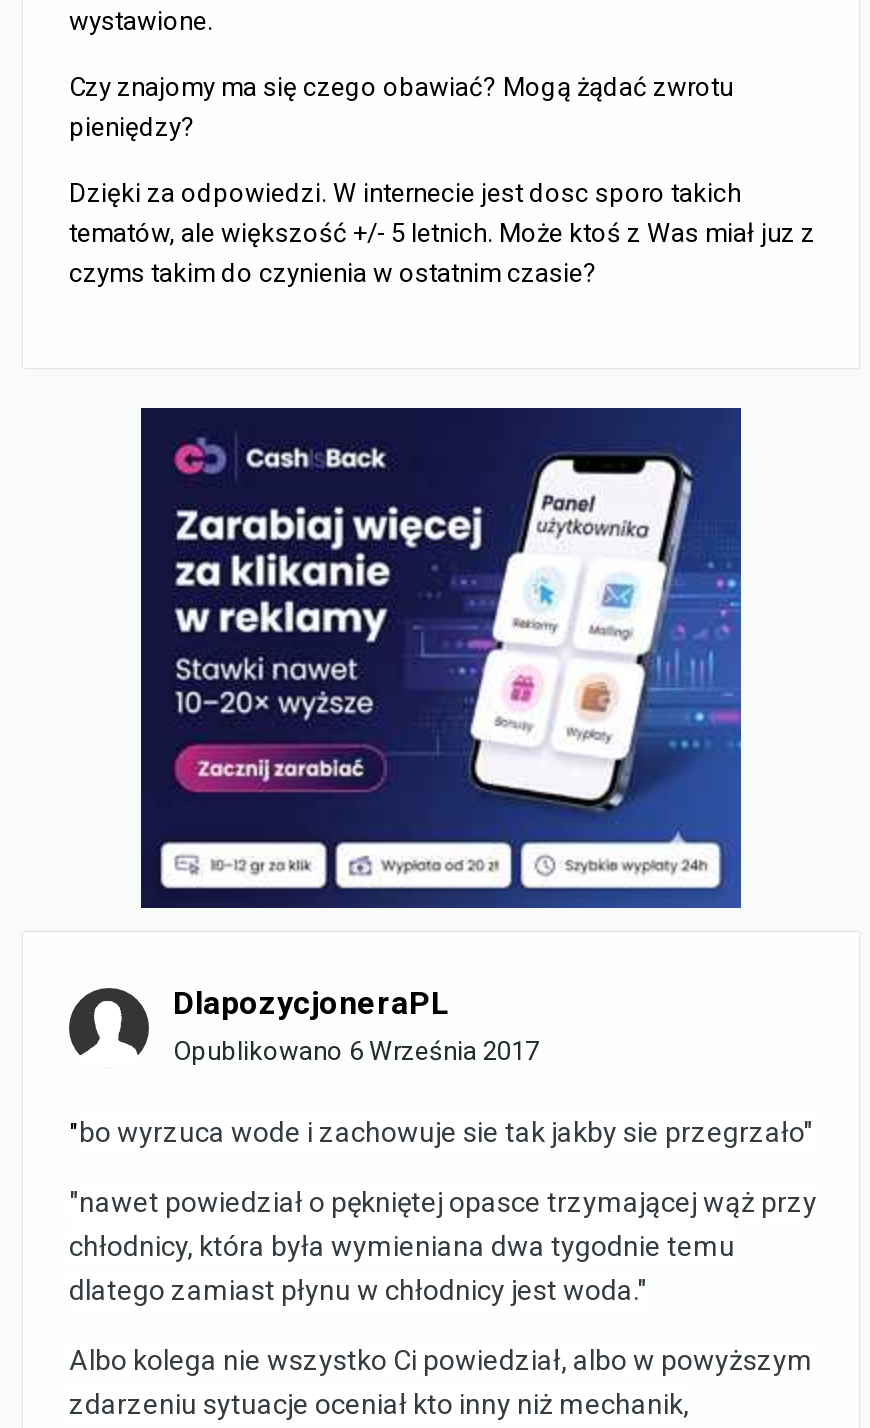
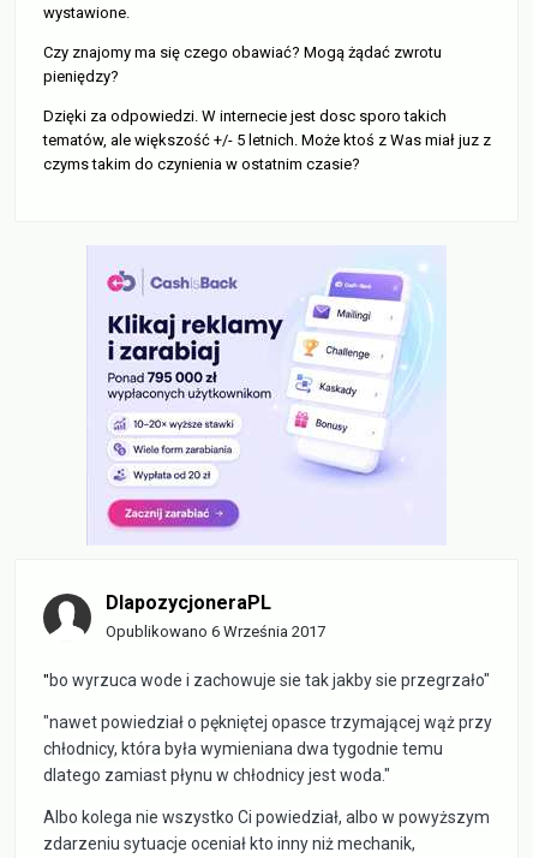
- [image]
+ [image]
